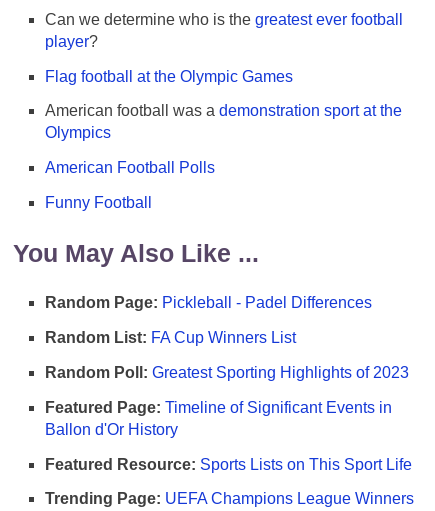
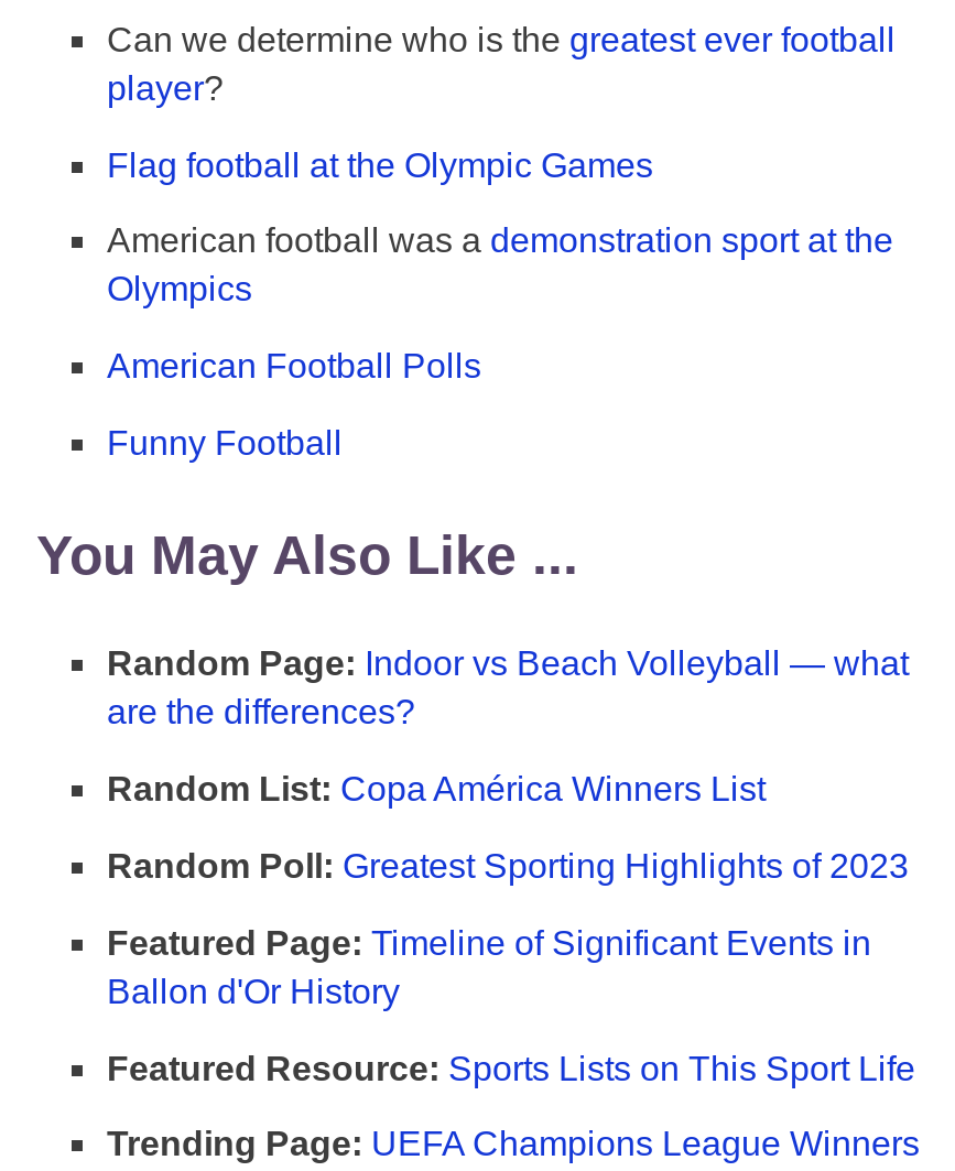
- Random Page: Pickleball - Padel Differences
+ Random Page: Indoor vs Beach Volleyball — what
+ are the differences?

- Random List: FA Cup Winners List
+ Random List: Copa América Winners List
